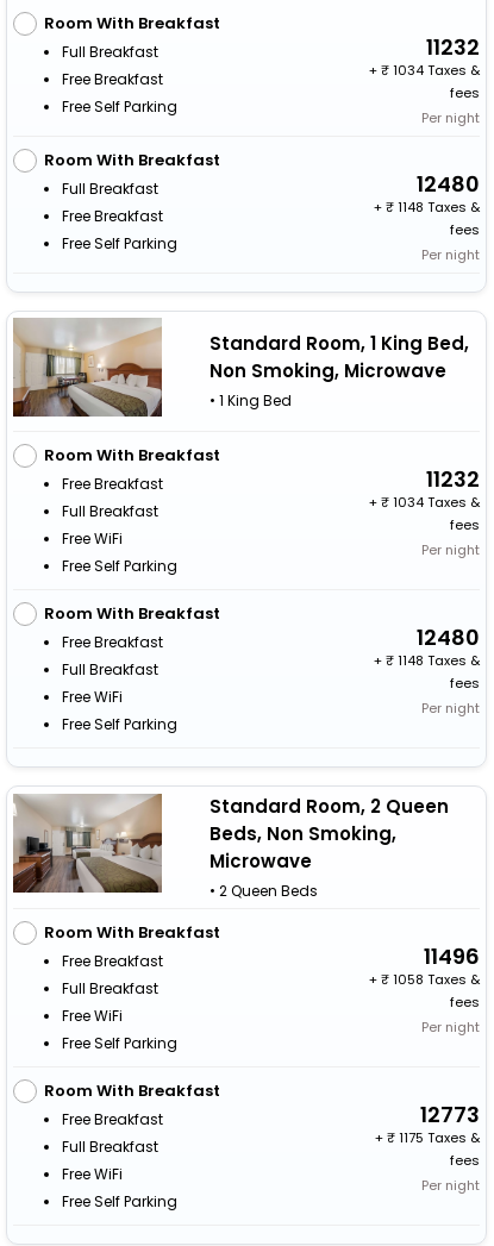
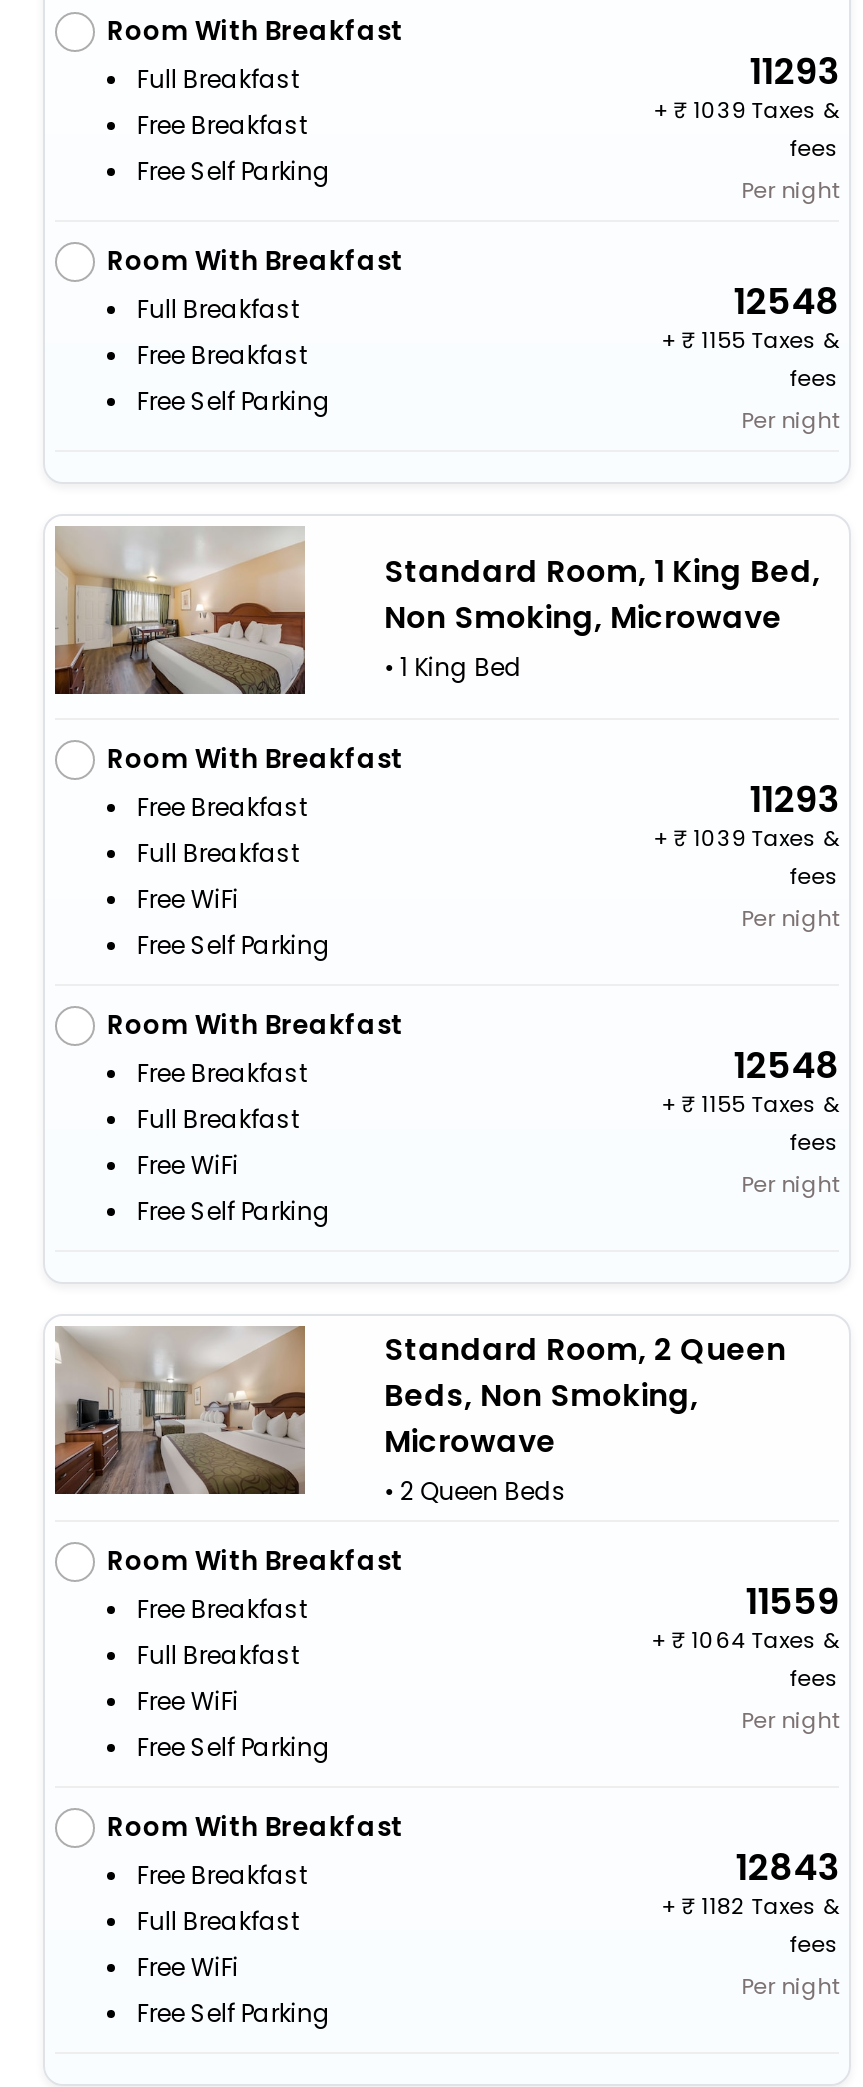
- 11232
+ 11293

- + 1034 Taxes &
+ + 1039 Taxes &

- 12480
+ 12548

- + 1148 Taxes &
+ + 1155 Taxes &

- 11232
+ 11293

- + 1034 Taxes &
+ + 1039 Taxes &

- 12480
+ 12548

- + 1148 Taxes &
+ + 1155 Taxes &

- 11496
+ 11559

- + 1058 Taxes &
+ + 1064 Taxes &

- 12773
+ 12843

- + 1175 Taxes &
+ + 1182 Taxes &
